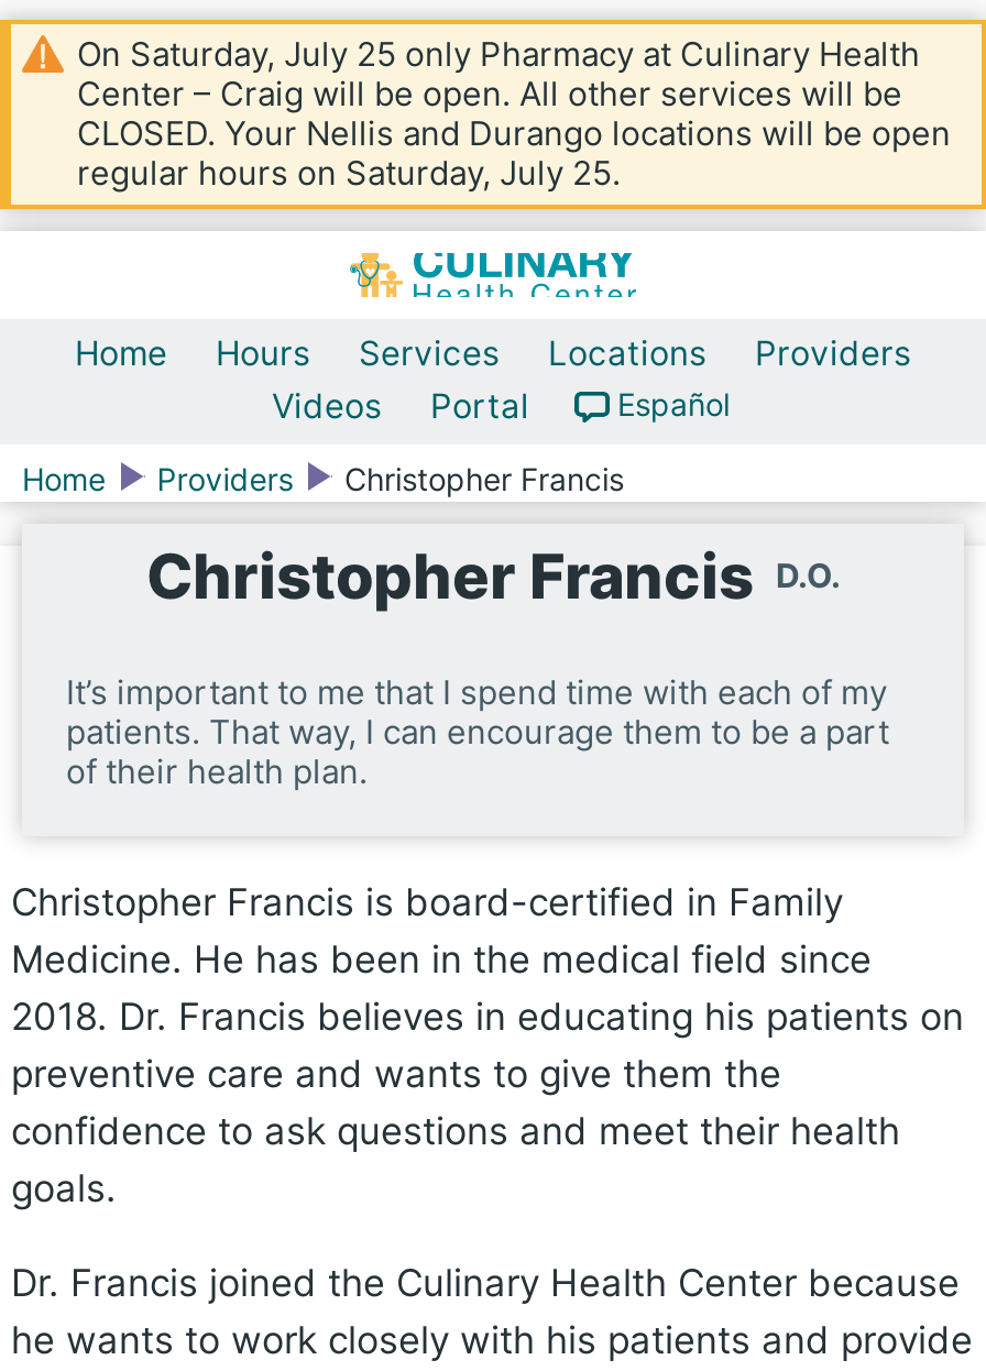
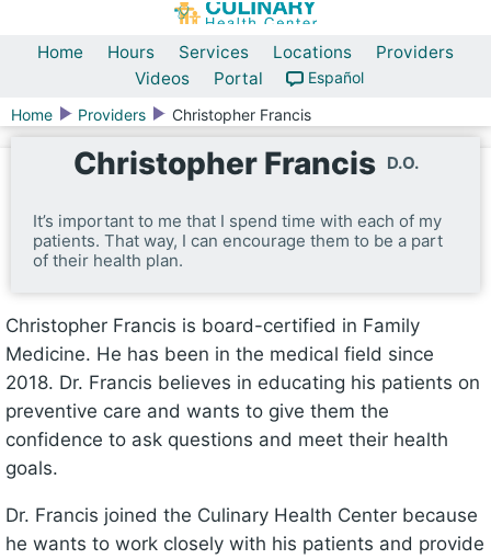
- [image]
- On Saturday, July 25 only Pharmacy at Culinary Health
- Center – Craig will be open. All other services will be
- CLOSED. Your Nellis and Durango locations will be open
- regular hours on Saturday, July 25.
